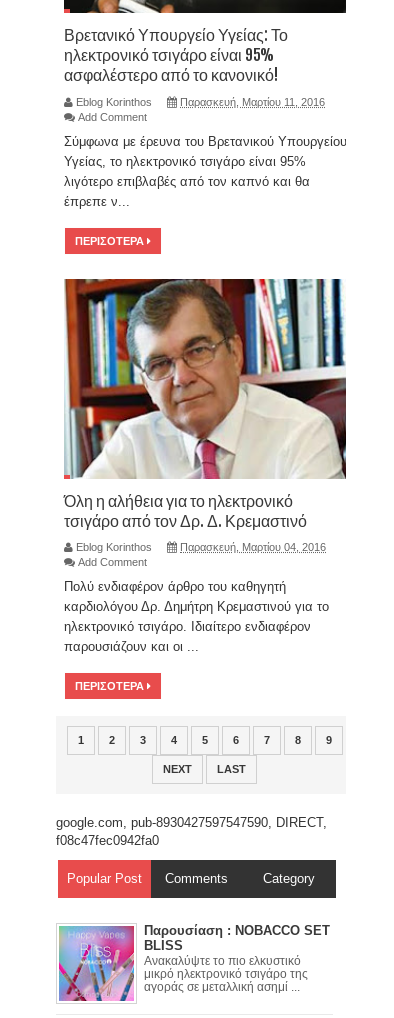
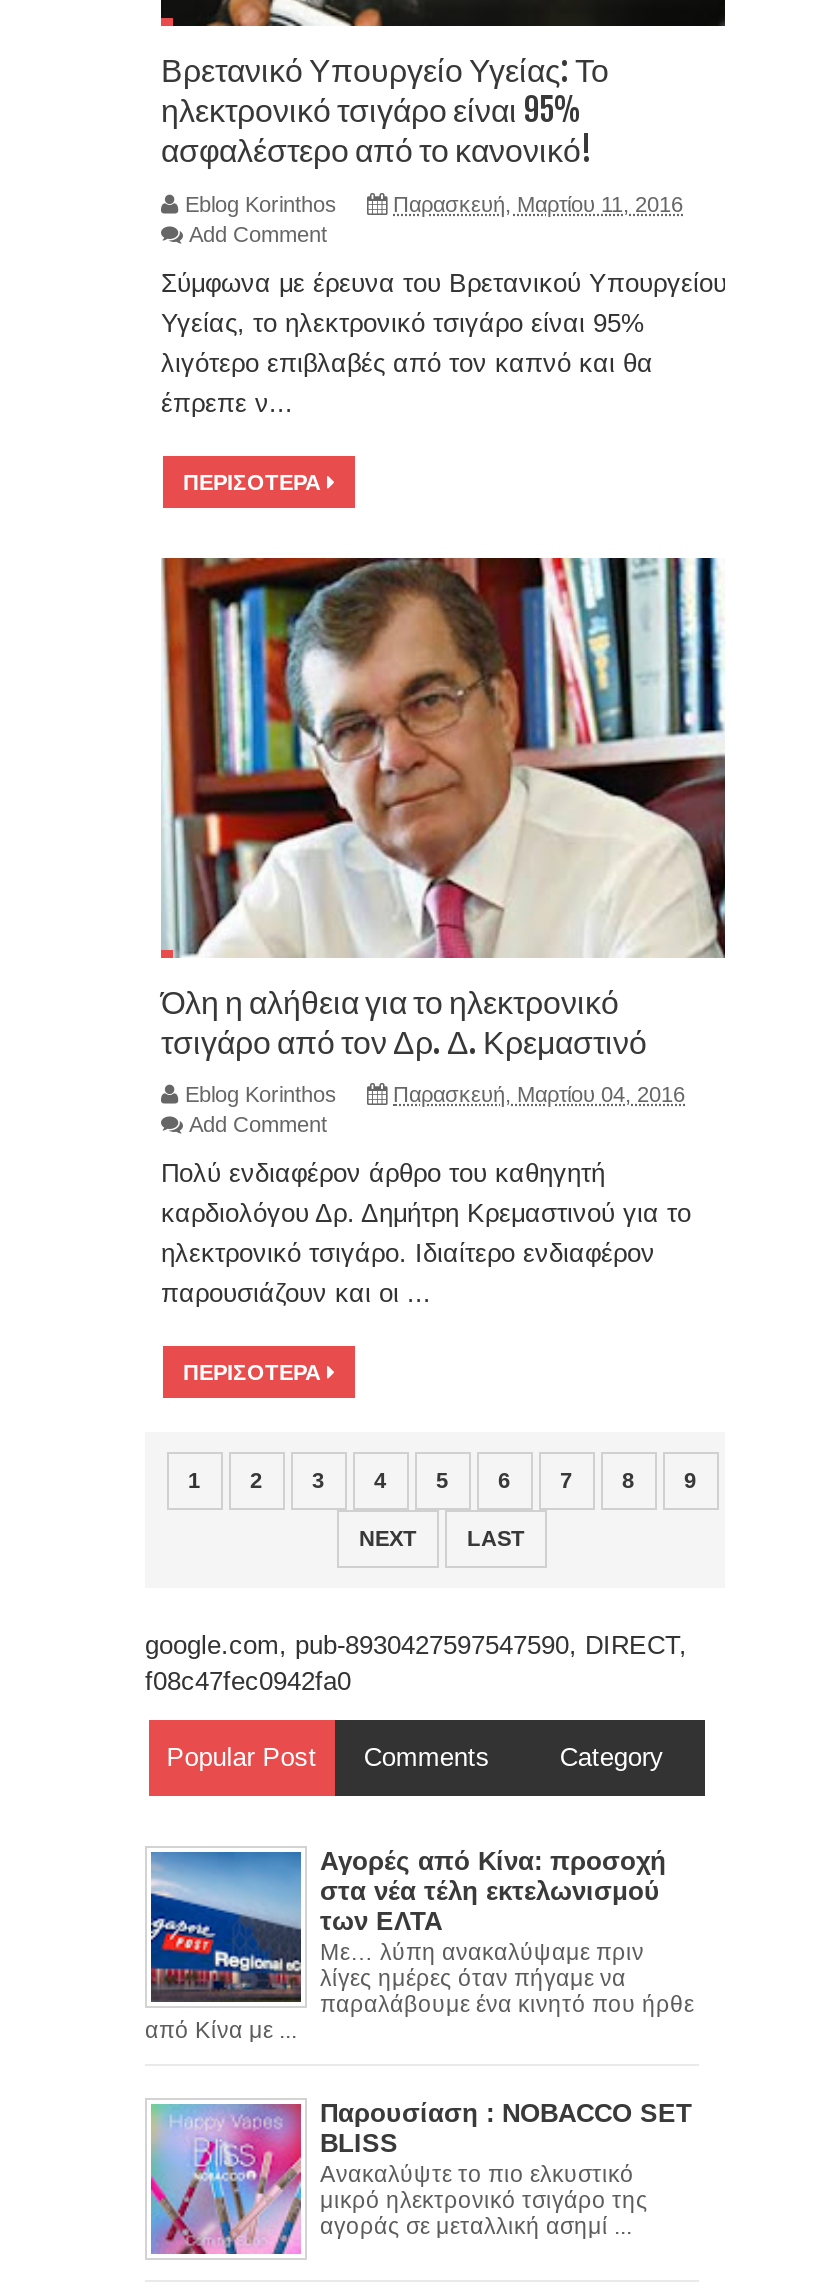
+ [image]
+ Αγορές από Κίνα: προσοχή
+ στα νέα τέλη εκτελωνισμού
+ των ΕΛΤΑ
+ Με… λύπη ανακαλύψαμε πριν
+ λίγες ημέρες όταν πήγαμε να
+ παραλάβουμε ένα κινητό που ήρθε
+ από Κίνα με ...
